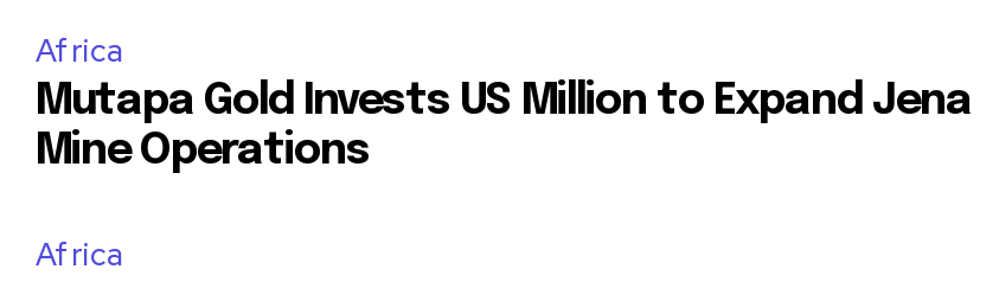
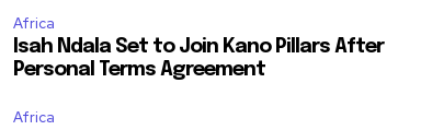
- Mutapa Gold Invests US Million to Expand Jena
- Mine Operations
+ Isah Ndala Set to Join Kano Pillars After
+ Personal Terms Agreement
